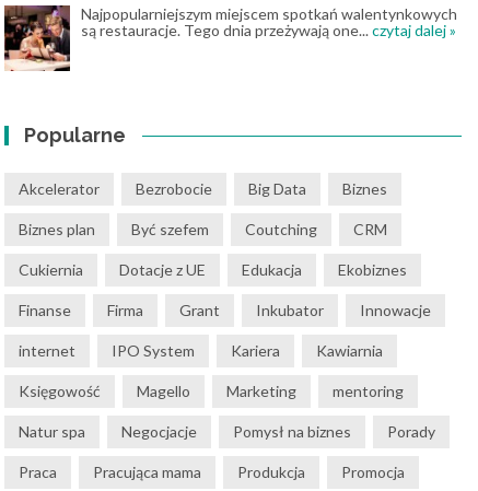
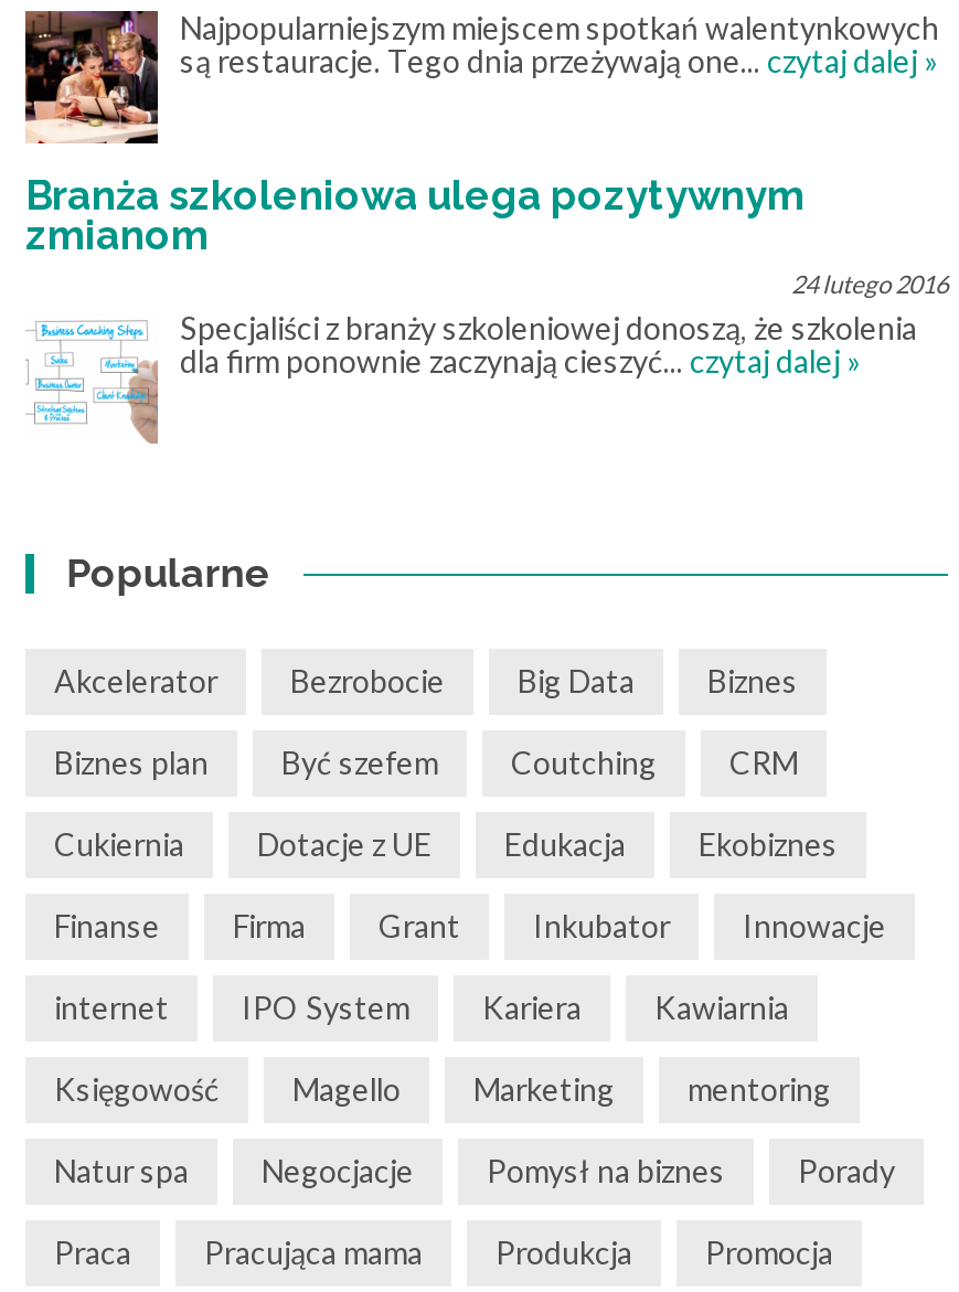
+ [image]
+ Branża szkoleniowa ulega pozytywnym
+ zmianom
+ 24 lutego 2016
+ Specjaliści z branży szkoleniowej donoszą, że szkolenia
+ dla firm ponownie zaczynają cieszyć...czytaj dalej »
